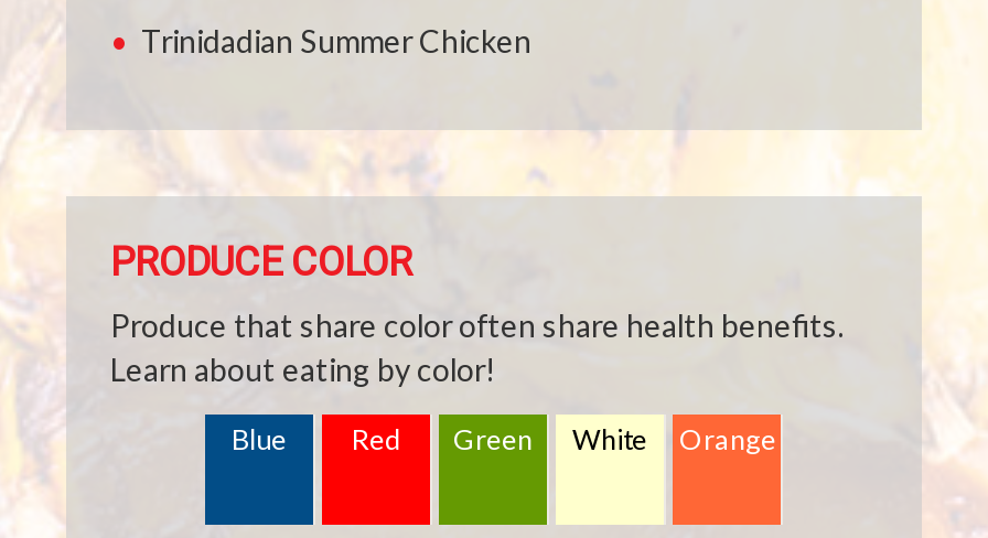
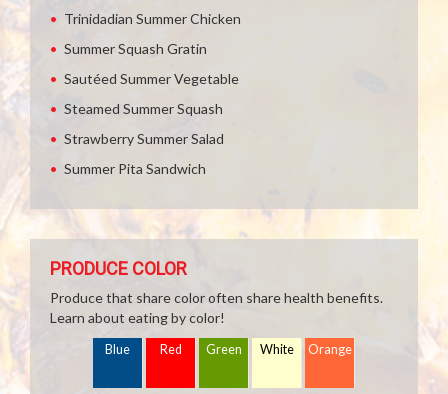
+ Summer Squash Gratin
+ Sautéed Summer Vegetable
+ Steamed Summer Squash
+ Strawberry Summer Salad
+ Summer Pita Sandwich
